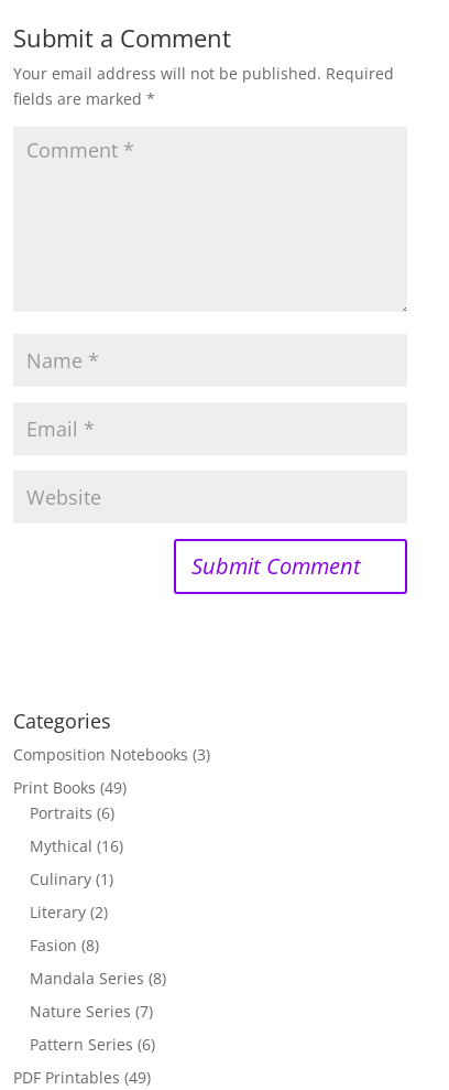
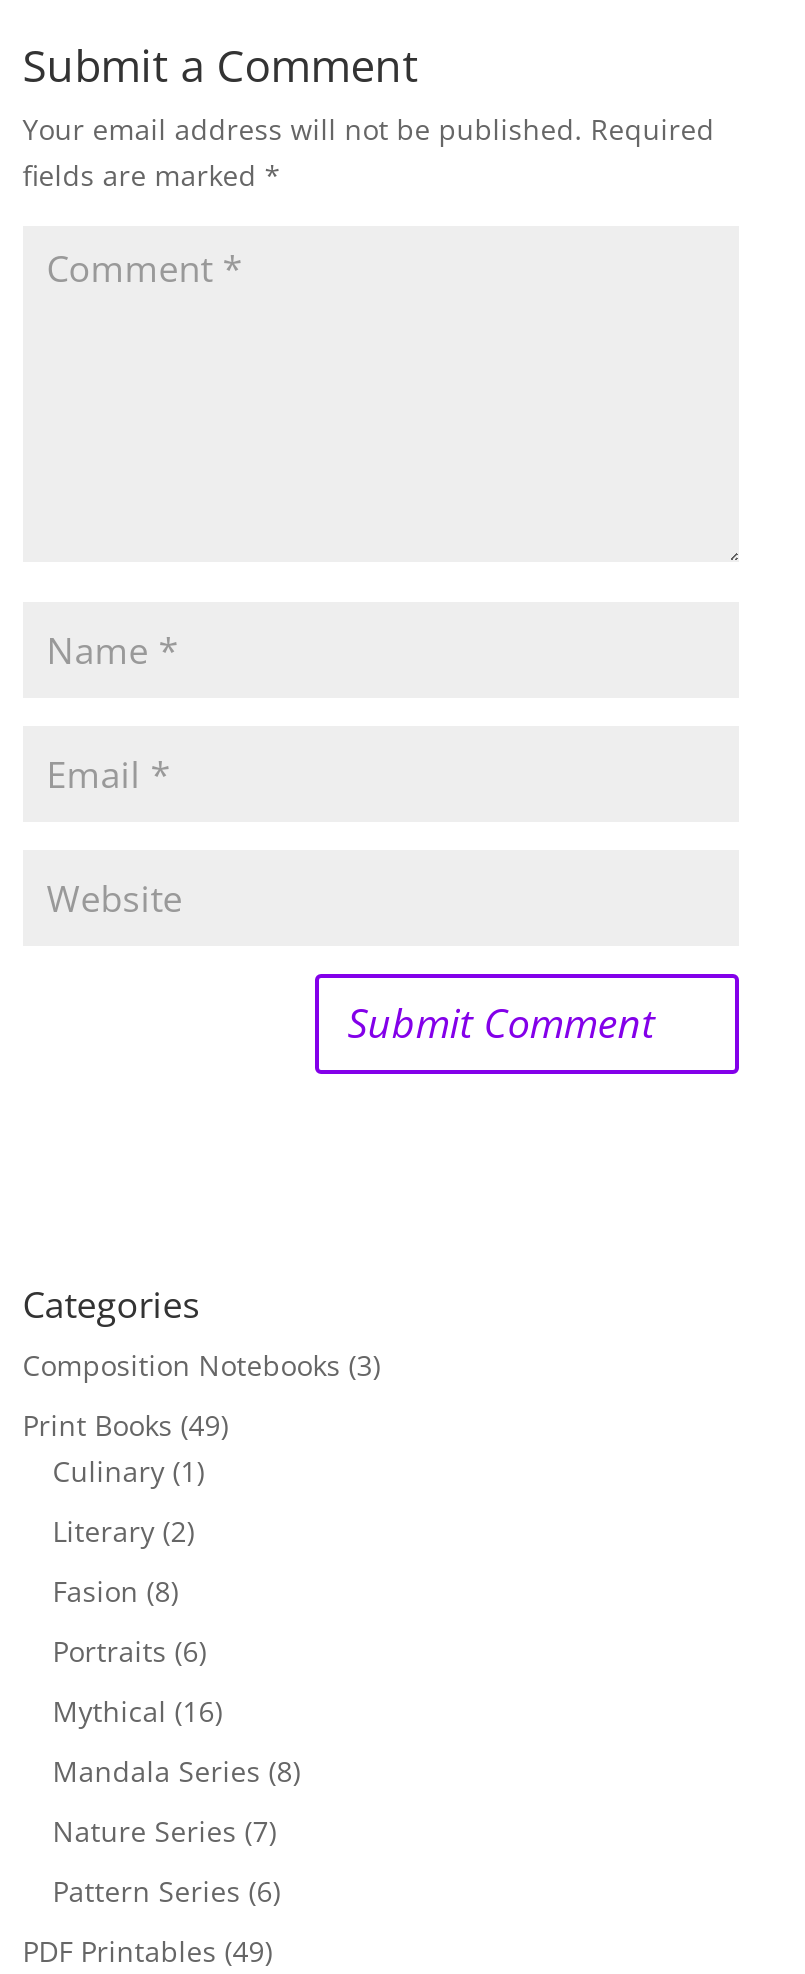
moved down: Portraits (6) | Mythical (16)

moved up: Culinary (1) | Literary (2) | Fasion (8)
